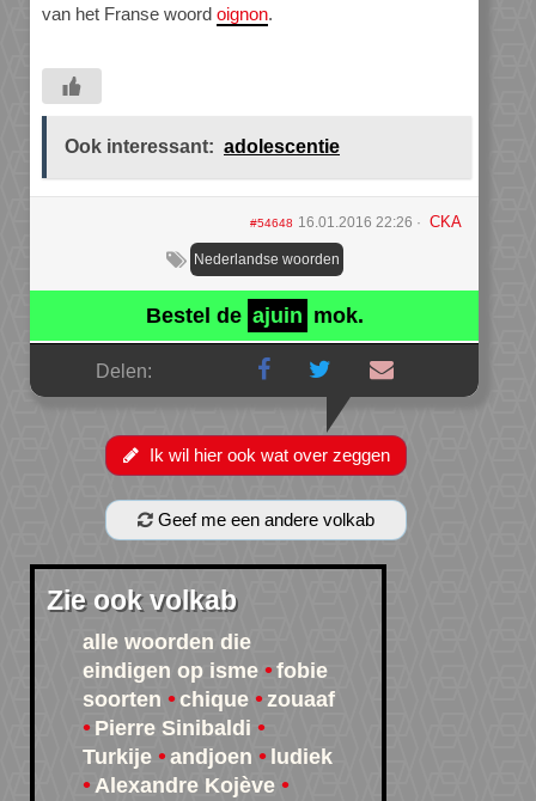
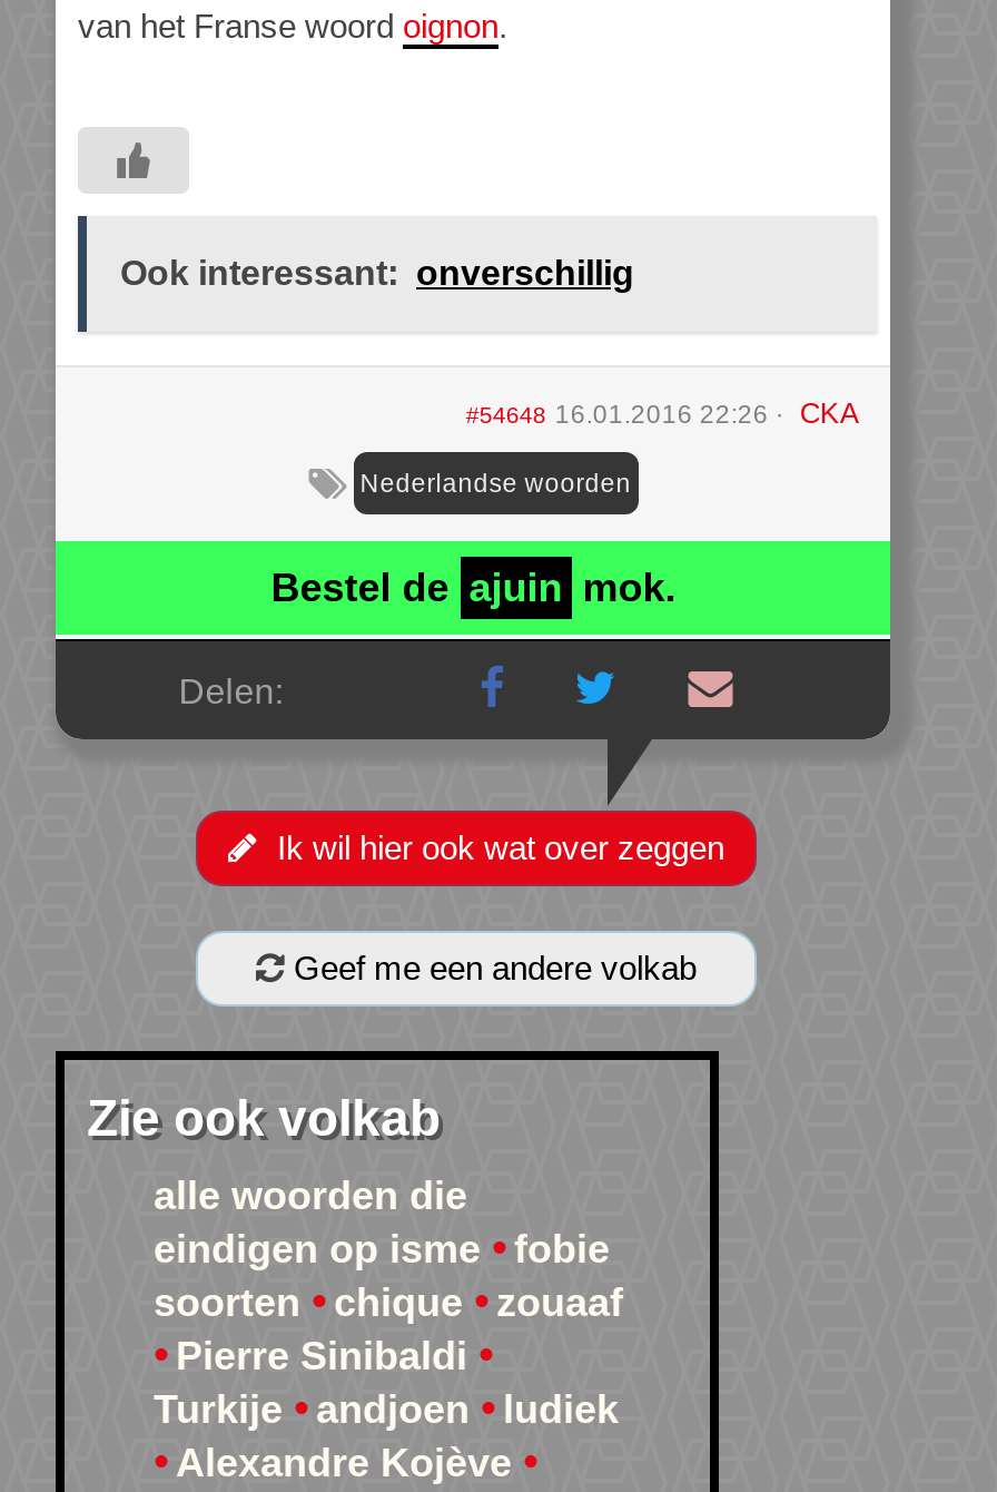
- Ook interessant: adolescentie
+ Ook interessant: onverschillig
